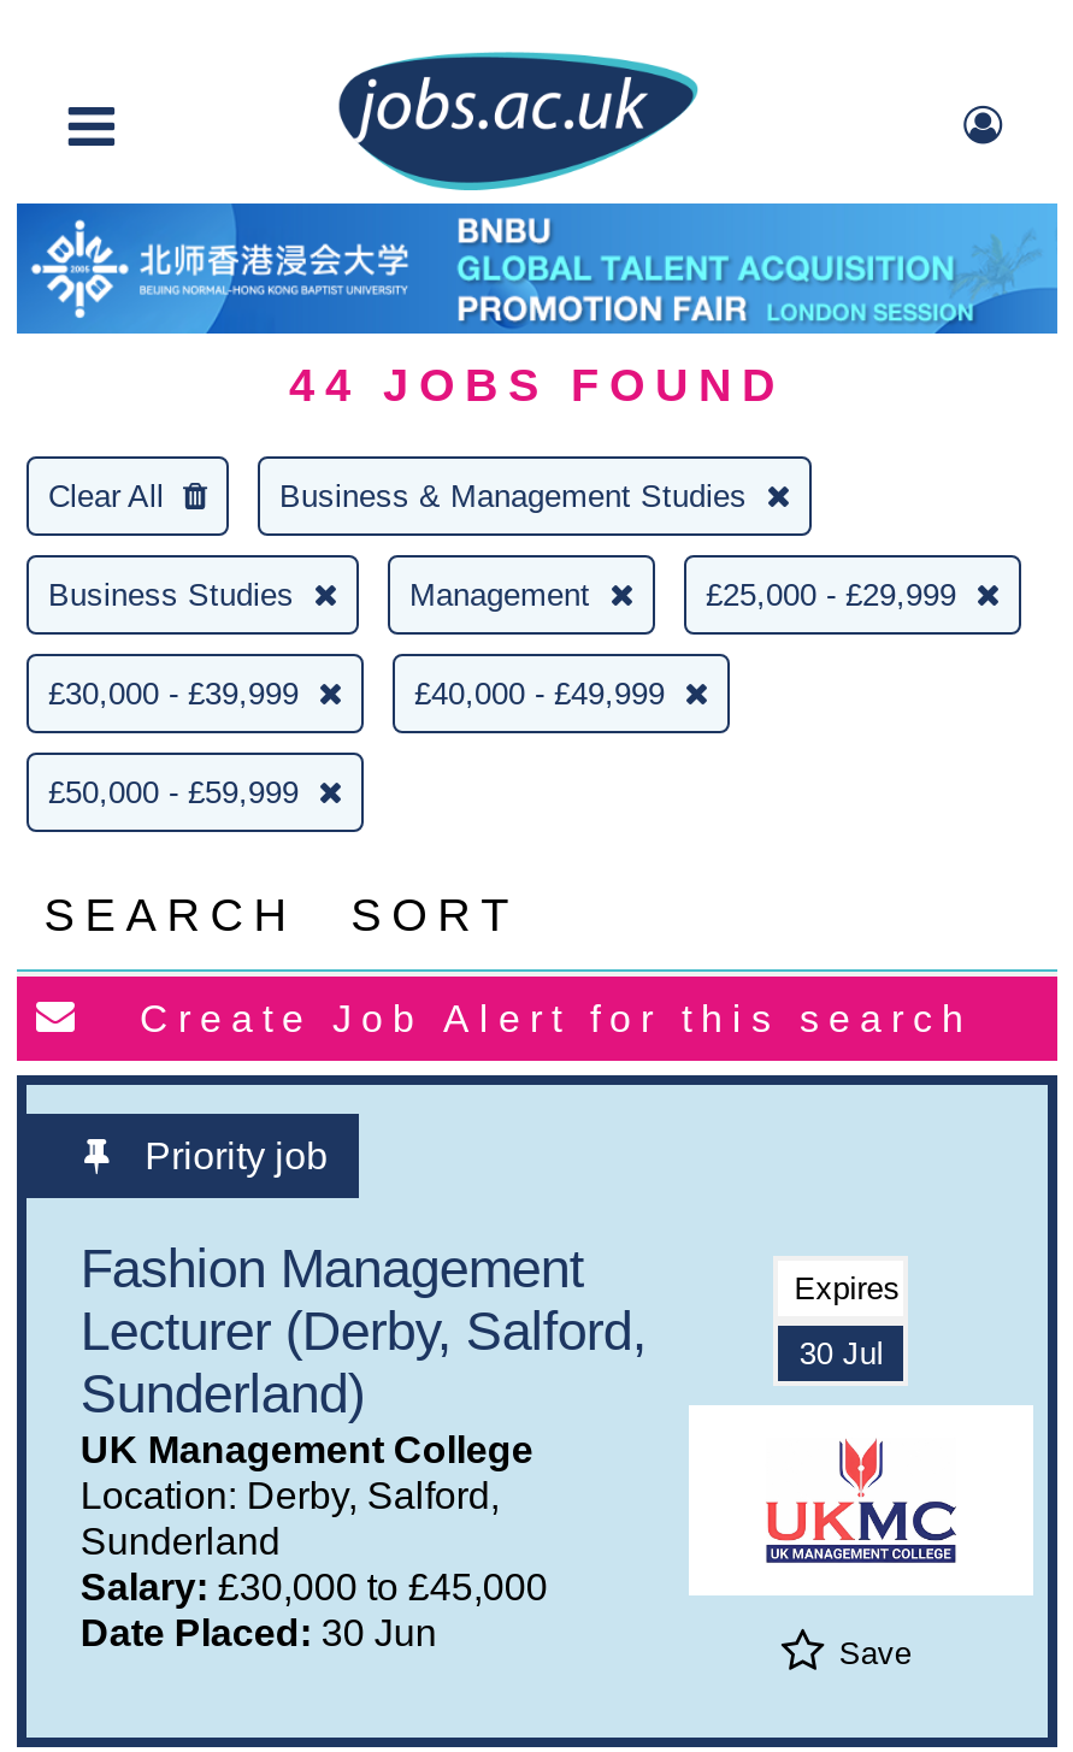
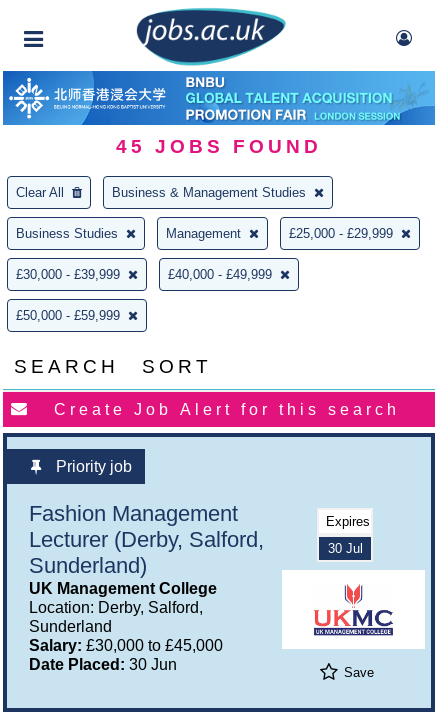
- 44 JOBS FOUND
+ 45 JOBS FOUND
